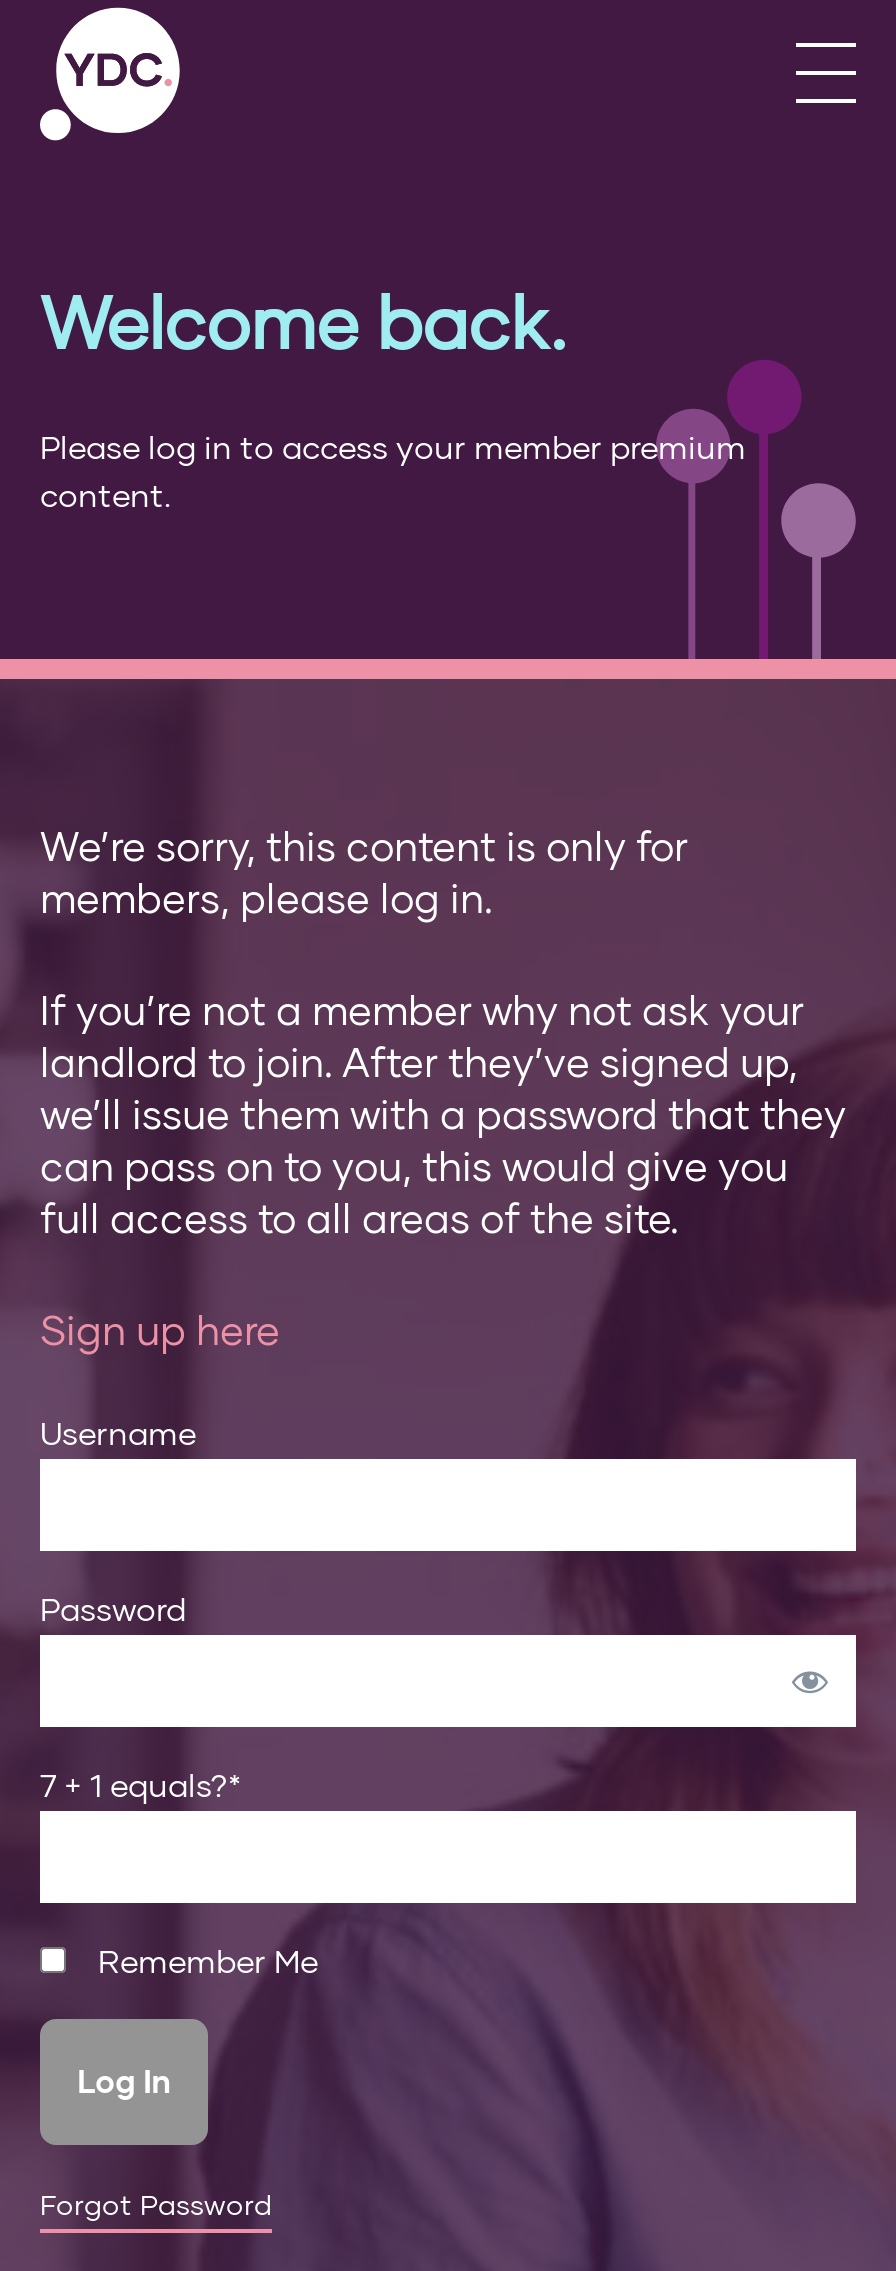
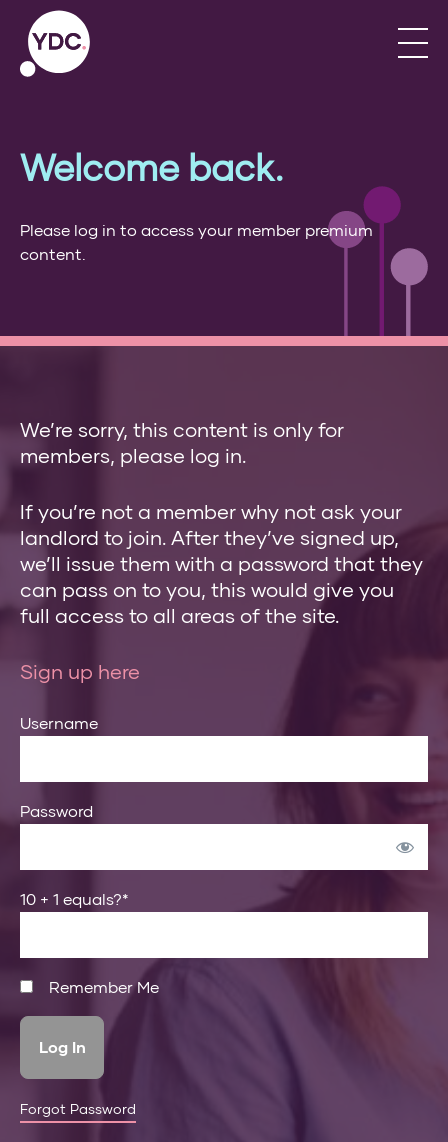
- 7 + 1 equals?*
+ 10 + 1 equals?*
